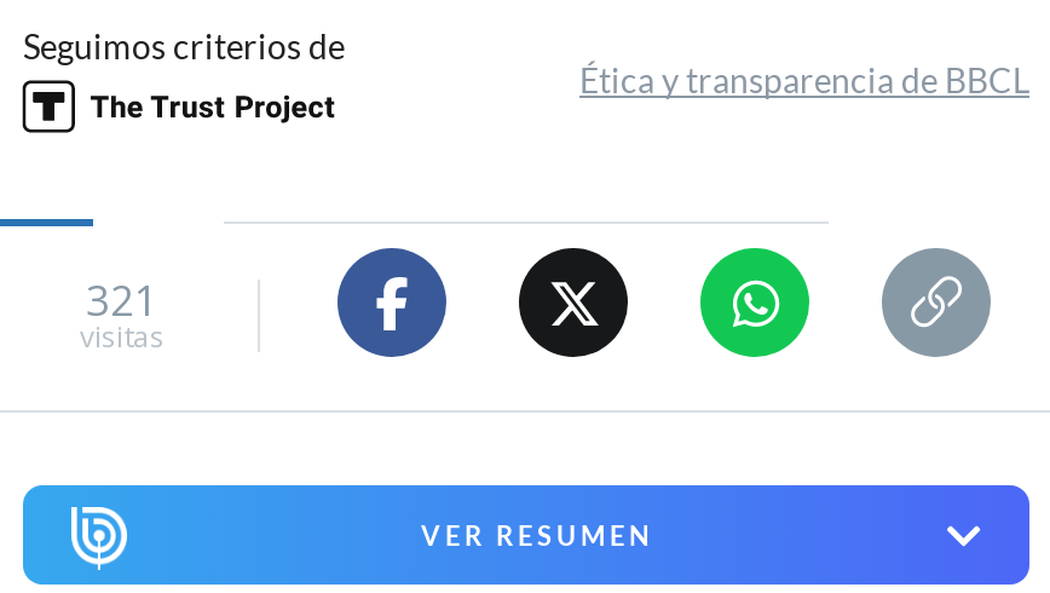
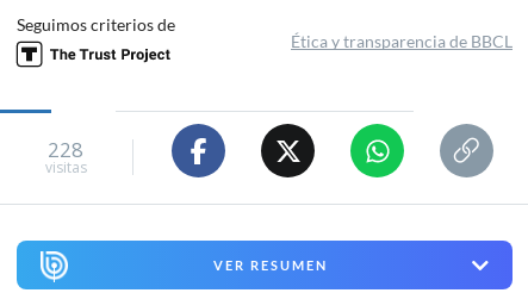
- 321
+ 228
